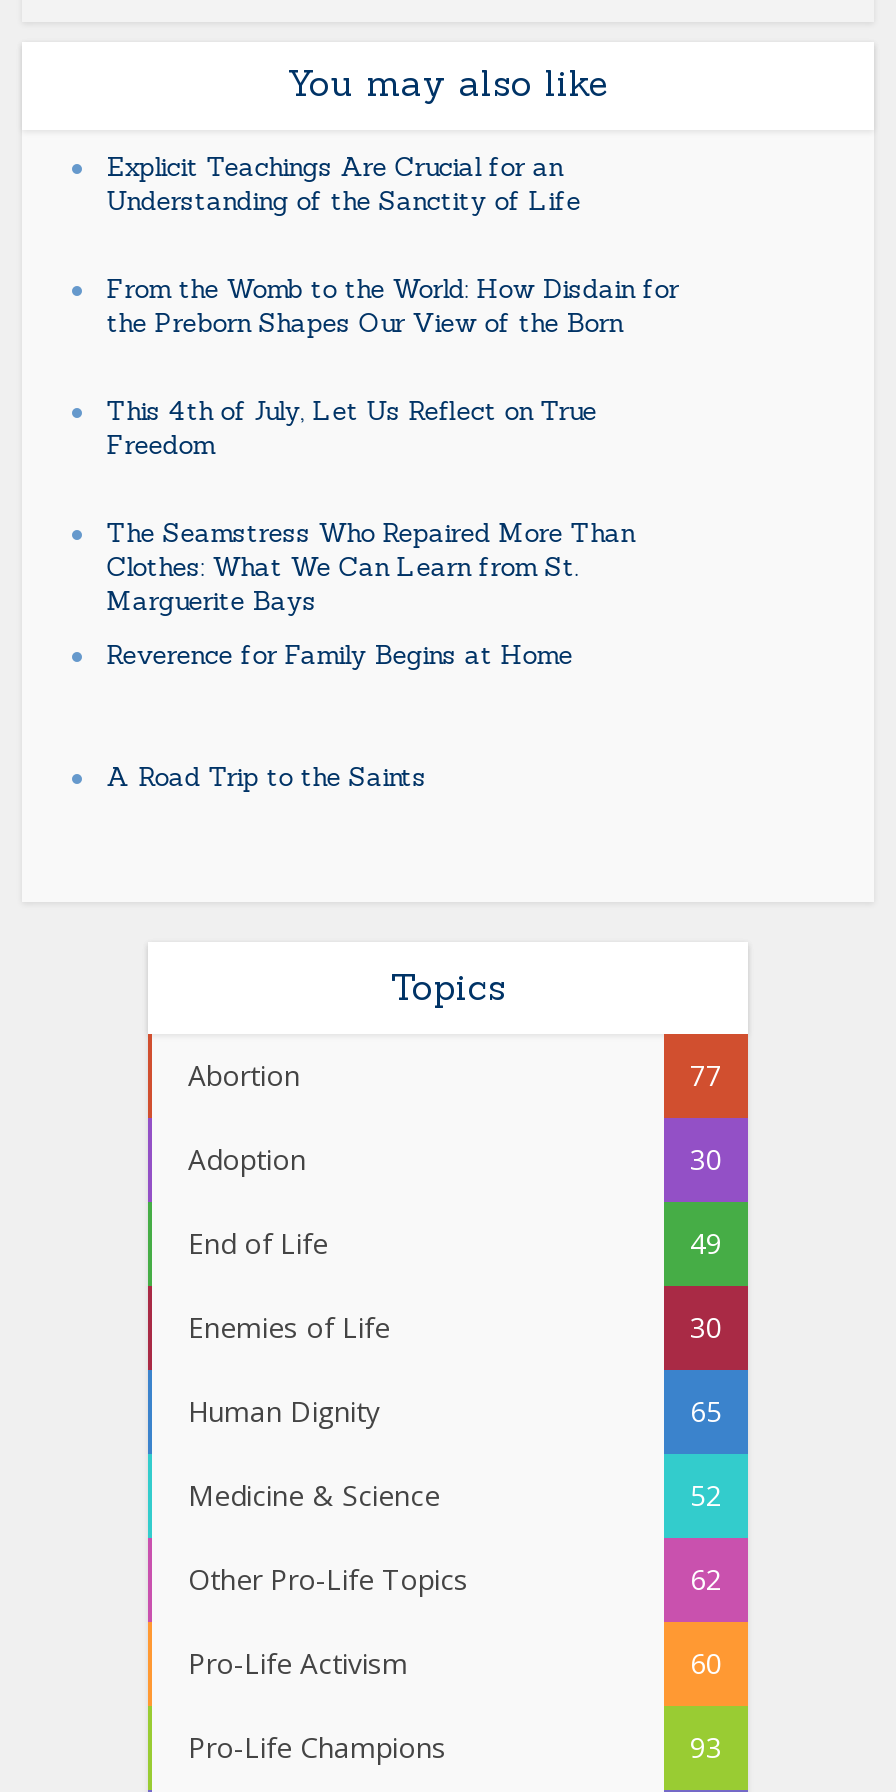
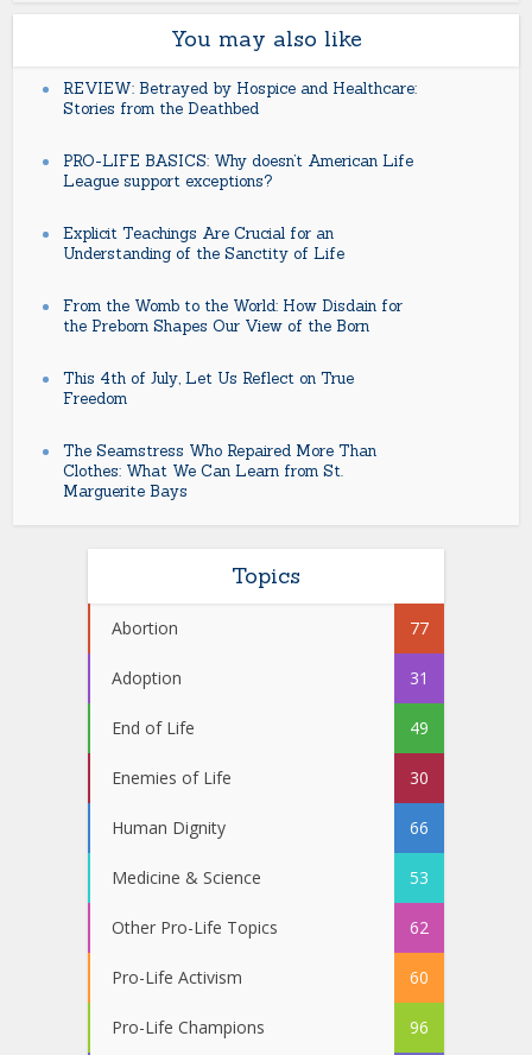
+ REVIEW: Betrayed by Hospice and Healthcare:
+ Stories from the Deathbed
+ PRO-LIFE BASICS: Why doesn’t American Life
+ League support exceptions?

moved down: Explicit Teachings Are Crucial for an | Understanding of the Sanctity of Life | From the Womb to the World: How Disdain for | ... | Clothes: What We Can Learn from St. | Marguerite Bays

- Reverence for Family Begins at Home

- A Road Trip to the Saints

- 30
+ 31

- 65
+ 66

- 52
+ 53

- 93
+ 96
